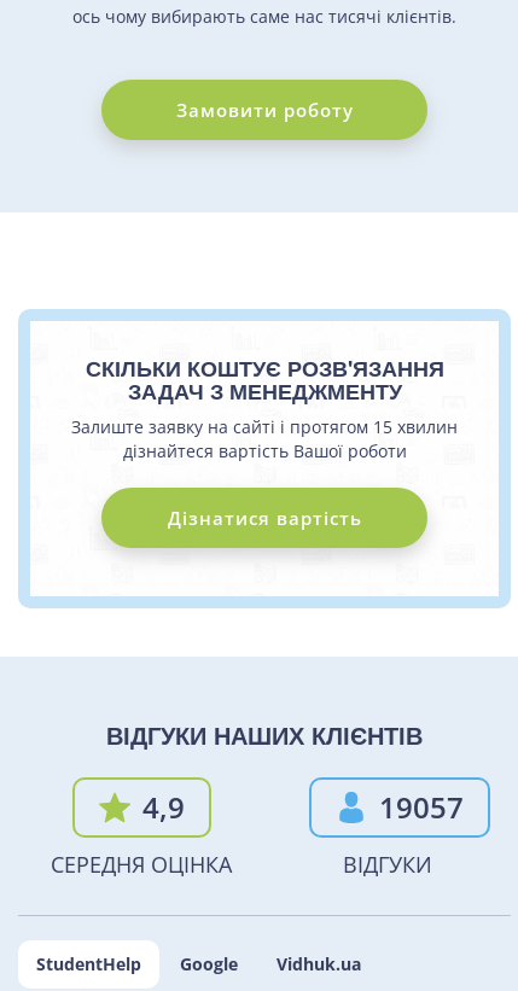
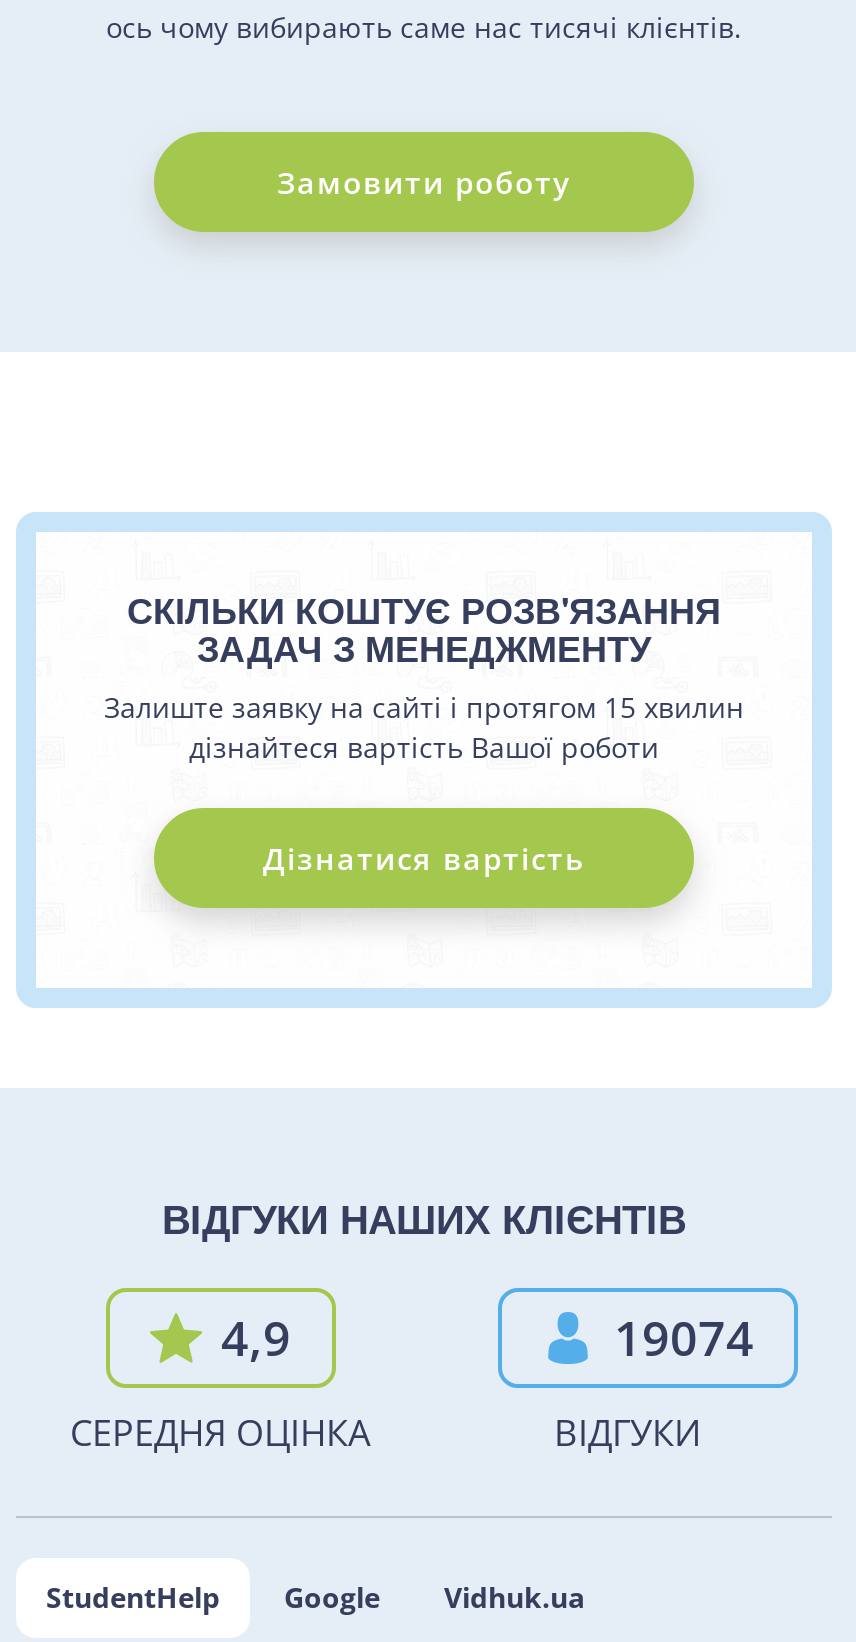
- 19057
+ 19074
